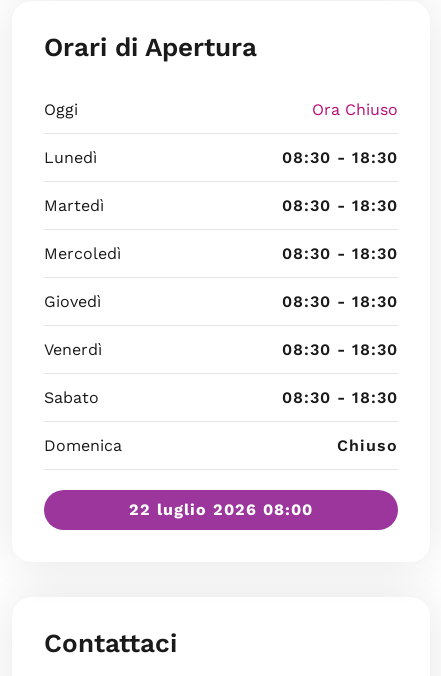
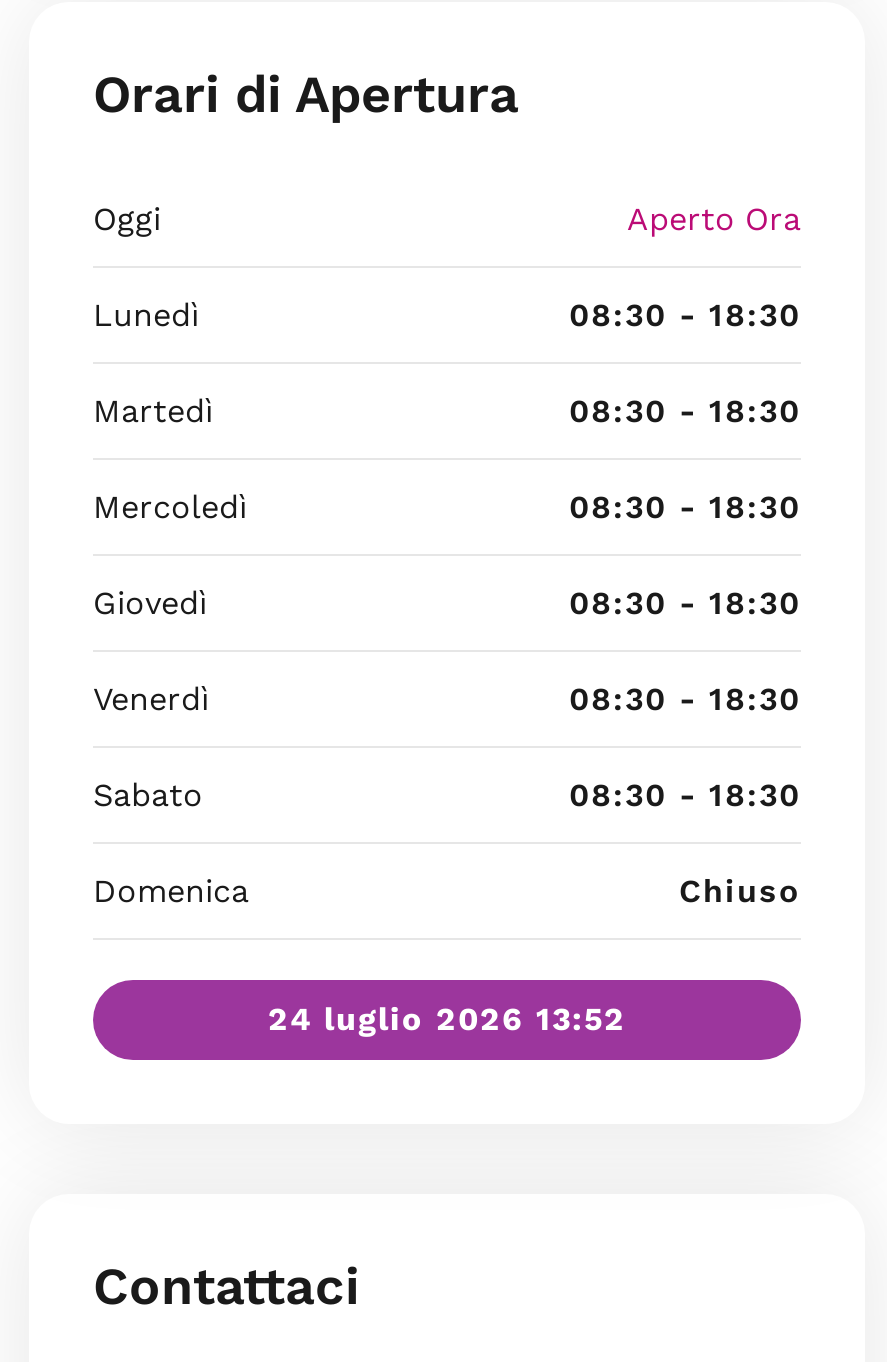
- Ora Chiuso
+ Aperto Ora

- 22 luglio 2026 08:00
+ 24 luglio 2026 13:52
